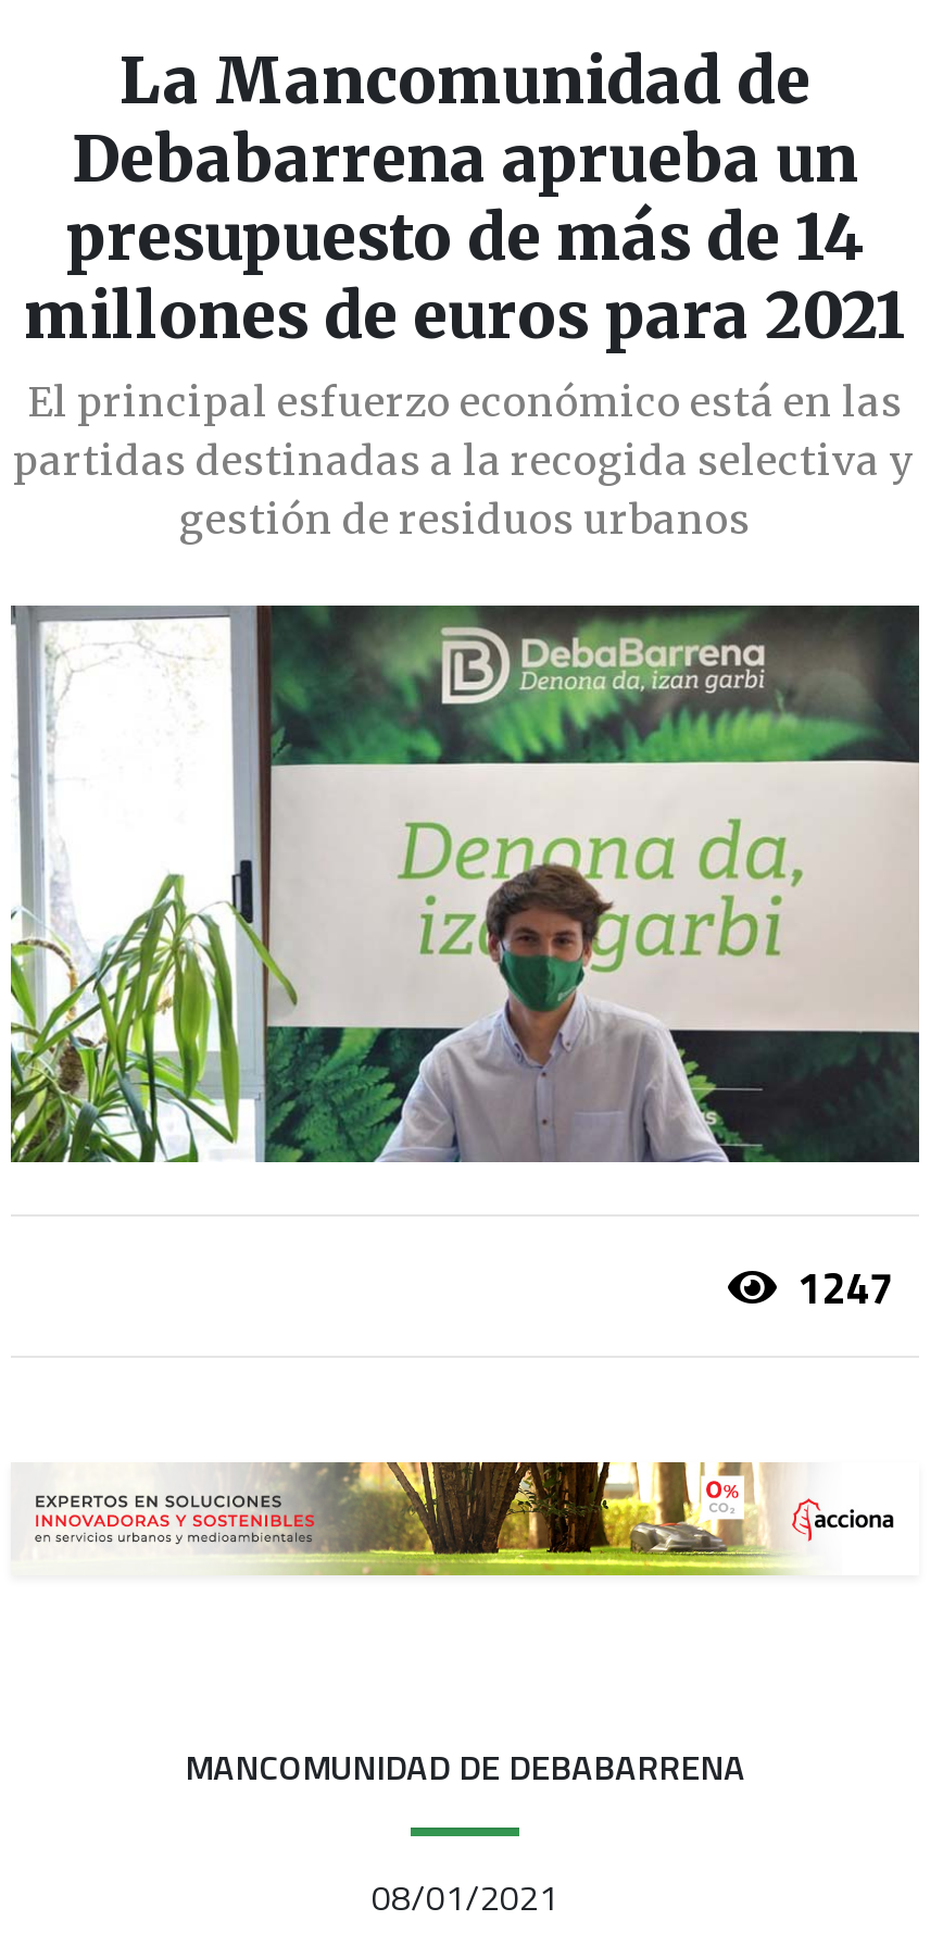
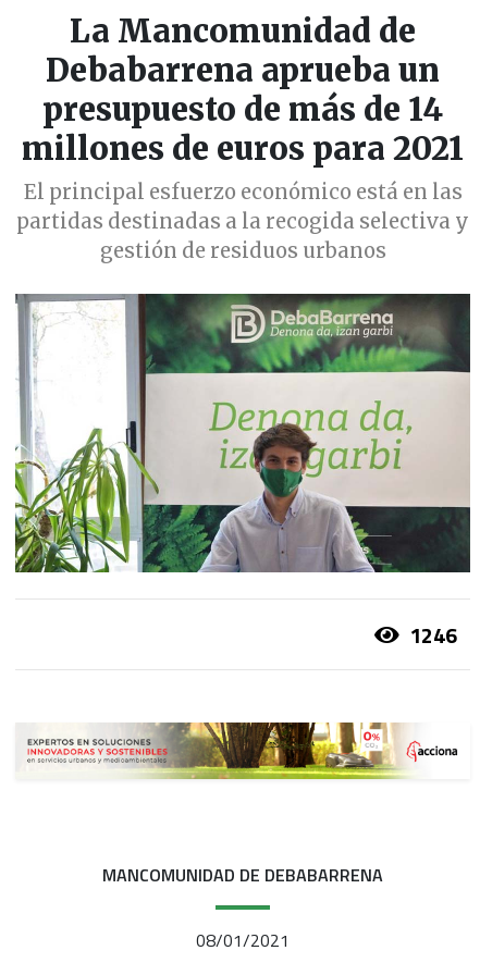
- 1247
+ 1246
